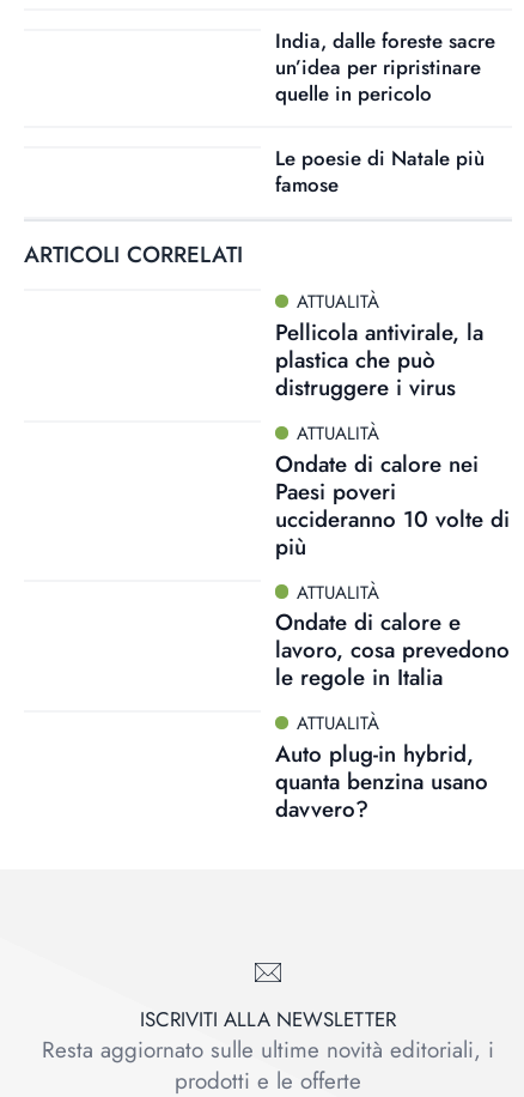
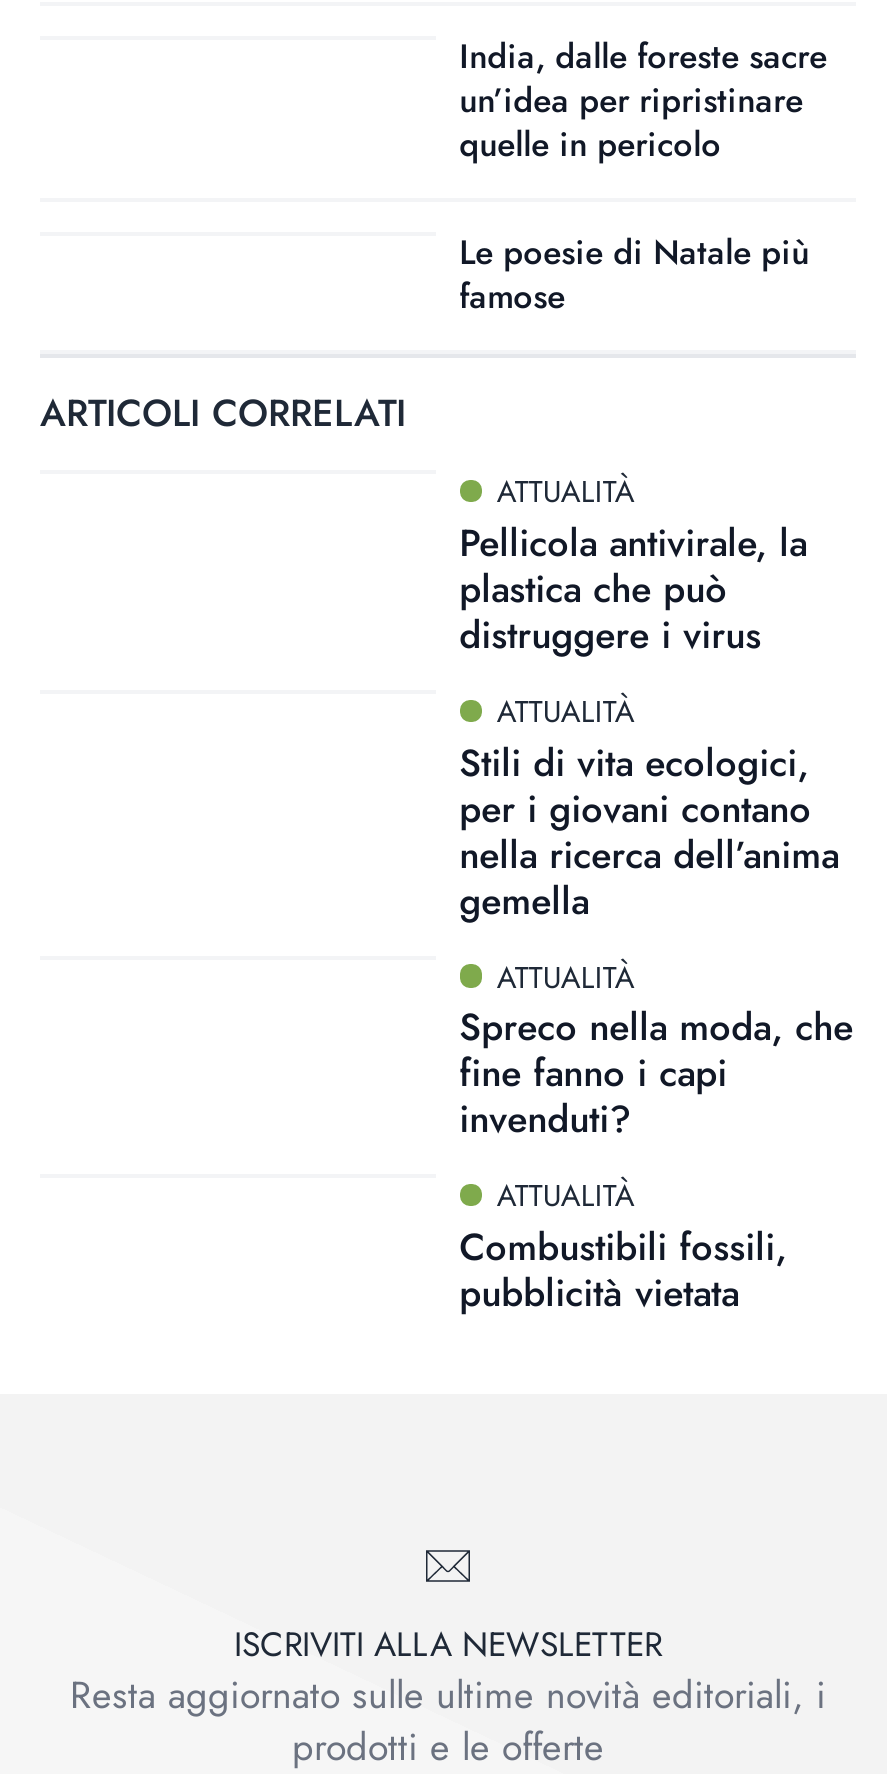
- Ondate di calore nei
- Paesi poveri
- uccideranno 10 volte di
- più
+ Stili di vita ecologici,
+ per i giovani contano
+ nella ricerca dell’anima
+ gemella

- Ondate di calore e
- lavoro, cosa prevedono
- le regole in Italia
+ Spreco nella moda, che
+ fine fanno i capi
+ invenduti?

- Auto plug-in hybrid,
- quanta benzina usano
- davvero?
+ Combustibili fossili,
+ pubblicità vietata
